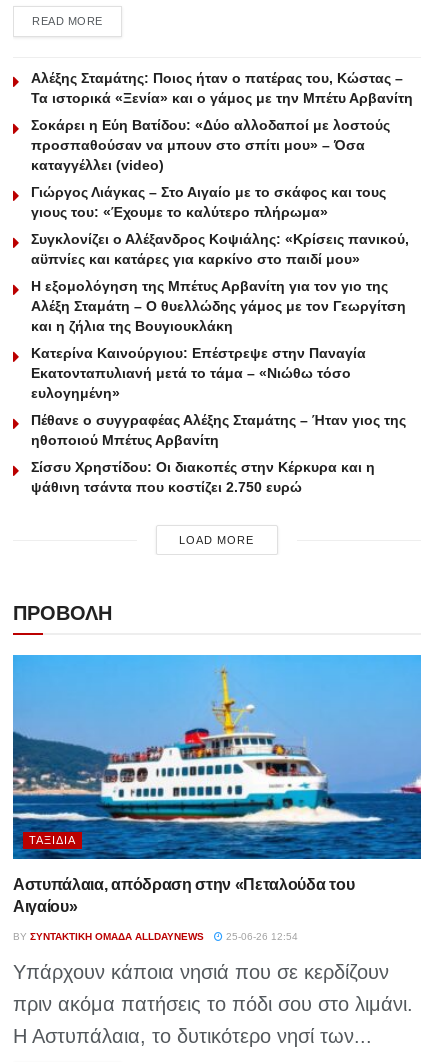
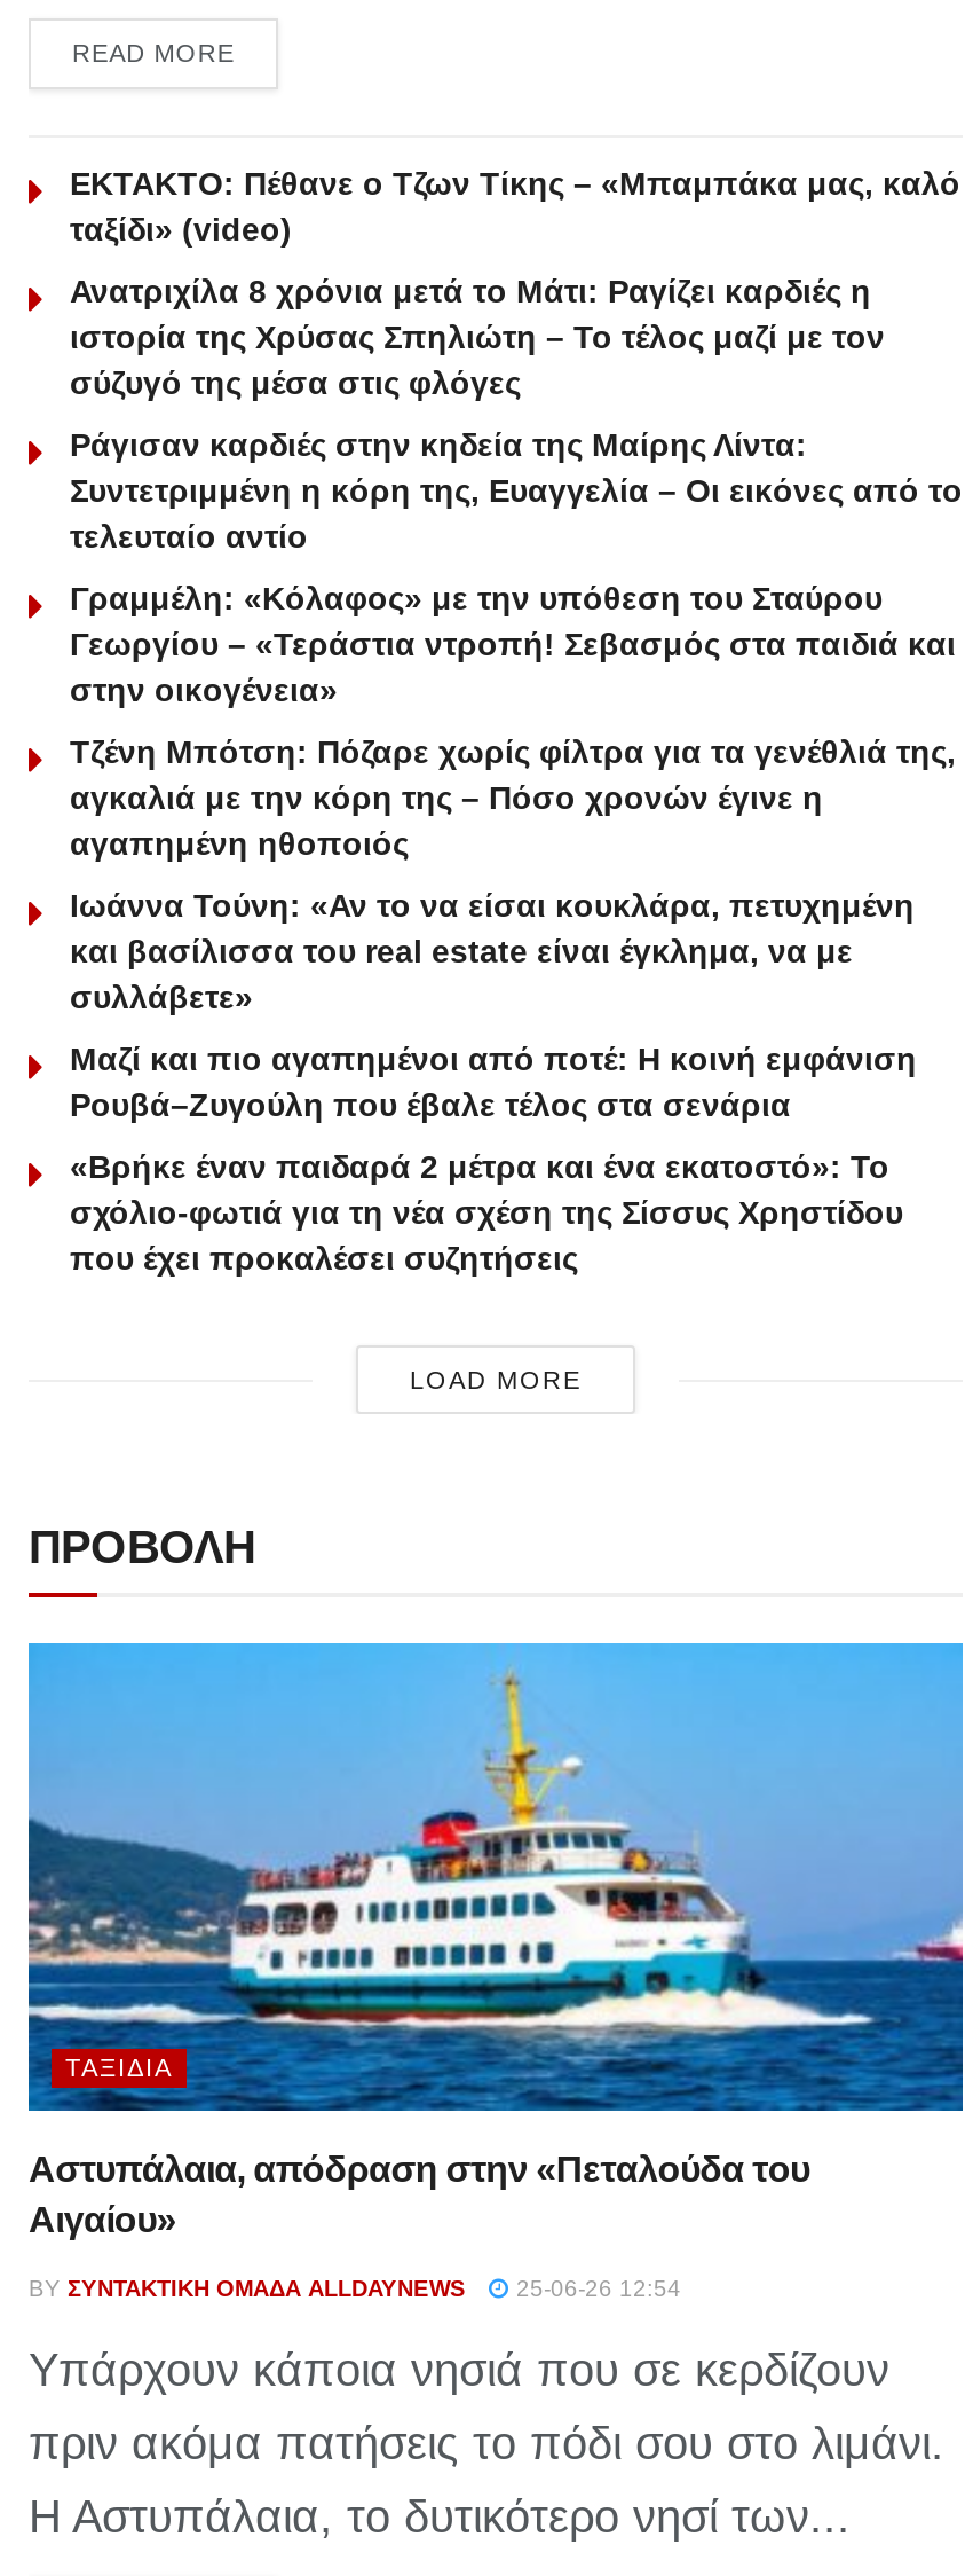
- Αλέξης Σταμάτης: Ποιος ήταν ο πατέρας του, Κώστας –
- Τα ιστορικά «Ξενία» και ο γάμος με την Μπέτυ Αρβανίτη
+ ΕΚΤΑΚΤΟ: Πέθανε ο Τζων Τίκης – «Μπαμπάκα μας, καλό
+ ταξίδι» (video)

- Σοκάρει η Εύη Βατίδου: «Δύο αλλοδαποί με λοστούς
- προσπαθούσαν να μπουν στο σπίτι μου» – Όσα
- καταγγέλλει (video)
+ Ανατριχίλα 8 χρόνια μετά το Μάτι: Ραγίζει καρδιές η
+ ιστορία της Χρύσας Σπηλιώτη – Το τέλος μαζί με τον
+ σύζυγό της μέσα στις φλόγες

- Γιώργος Λιάγκας – Στο Αιγαίο με το σκάφος και τους
- γιους του: «Έχουμε το καλύτερο πλήρωμα»
+ Ράγισαν καρδιές στην κηδεία της Μαίρης Λίντα:
+ Συντετριμμένη η κόρη της, Ευαγγελία – Οι εικόνες από το
+ τελευταίο αντίο

- Συγκλονίζει ο Αλέξανδρος Κοψιάλης: «Κρίσεις πανικού,
- αϋπνίες και κατάρες για καρκίνο στο παιδί μου»
+ Γραμμέλη: «Κόλαφος» με την υπόθεση του Σταύρου
+ Γεωργίου – «Τεράστια ντροπή! Σεβασμός στα παιδιά και
+ στην οικογένεια»

- Η εξομολόγηση της Μπέτυς Αρβανίτη για τον γιο της
- Αλέξη Σταμάτη – Ο θυελλώδης γάμος με τον Γεωργίτση
- και η ζήλια της Βουγιουκλάκη
+ Τζένη Μπότση: Πόζαρε χωρίς φίλτρα για τα γενέθλιά της,
+ αγκαλιά με την κόρη της – Πόσο χρονών έγινε η
+ αγαπημένη ηθοποιός

- Κατερίνα Καινούργιου: Επέστρεψε στην Παναγία
- Εκατονταπυλιανή μετά το τάμα – «Νιώθω τόσο
- ευλογημένη»
+ Ιωάννα Τούνη: «Αν το να είσαι κουκλάρα, πετυχημένη
+ και βασίλισσα του real estate είναι έγκλημα, να με
+ συλλάβετε»

- Πέθανε ο συγγραφέας Αλέξης Σταμάτης – Ήταν γιος της
- ηθοποιού Μπέτυς Αρβανίτη
+ Μαζί και πιο αγαπημένοι από ποτέ: Η κοινή εμφάνιση
+ Ρουβά–Ζυγούλη που έβαλε τέλος στα σενάρια

- Σίσσυ Χρηστίδου: Οι διακοπές στην Κέρκυρα και η
- ψάθινη τσάντα που κοστίζει 2.750 ευρώ
+ «Βρήκε έναν παιδαρά 2 μέτρα και ένα εκατοστό»: Το
+ σχόλιο-φωτιά για τη νέα σχέση της Σίσσυς Χρηστίδου
+ που έχει προκαλέσει συζητήσεις
